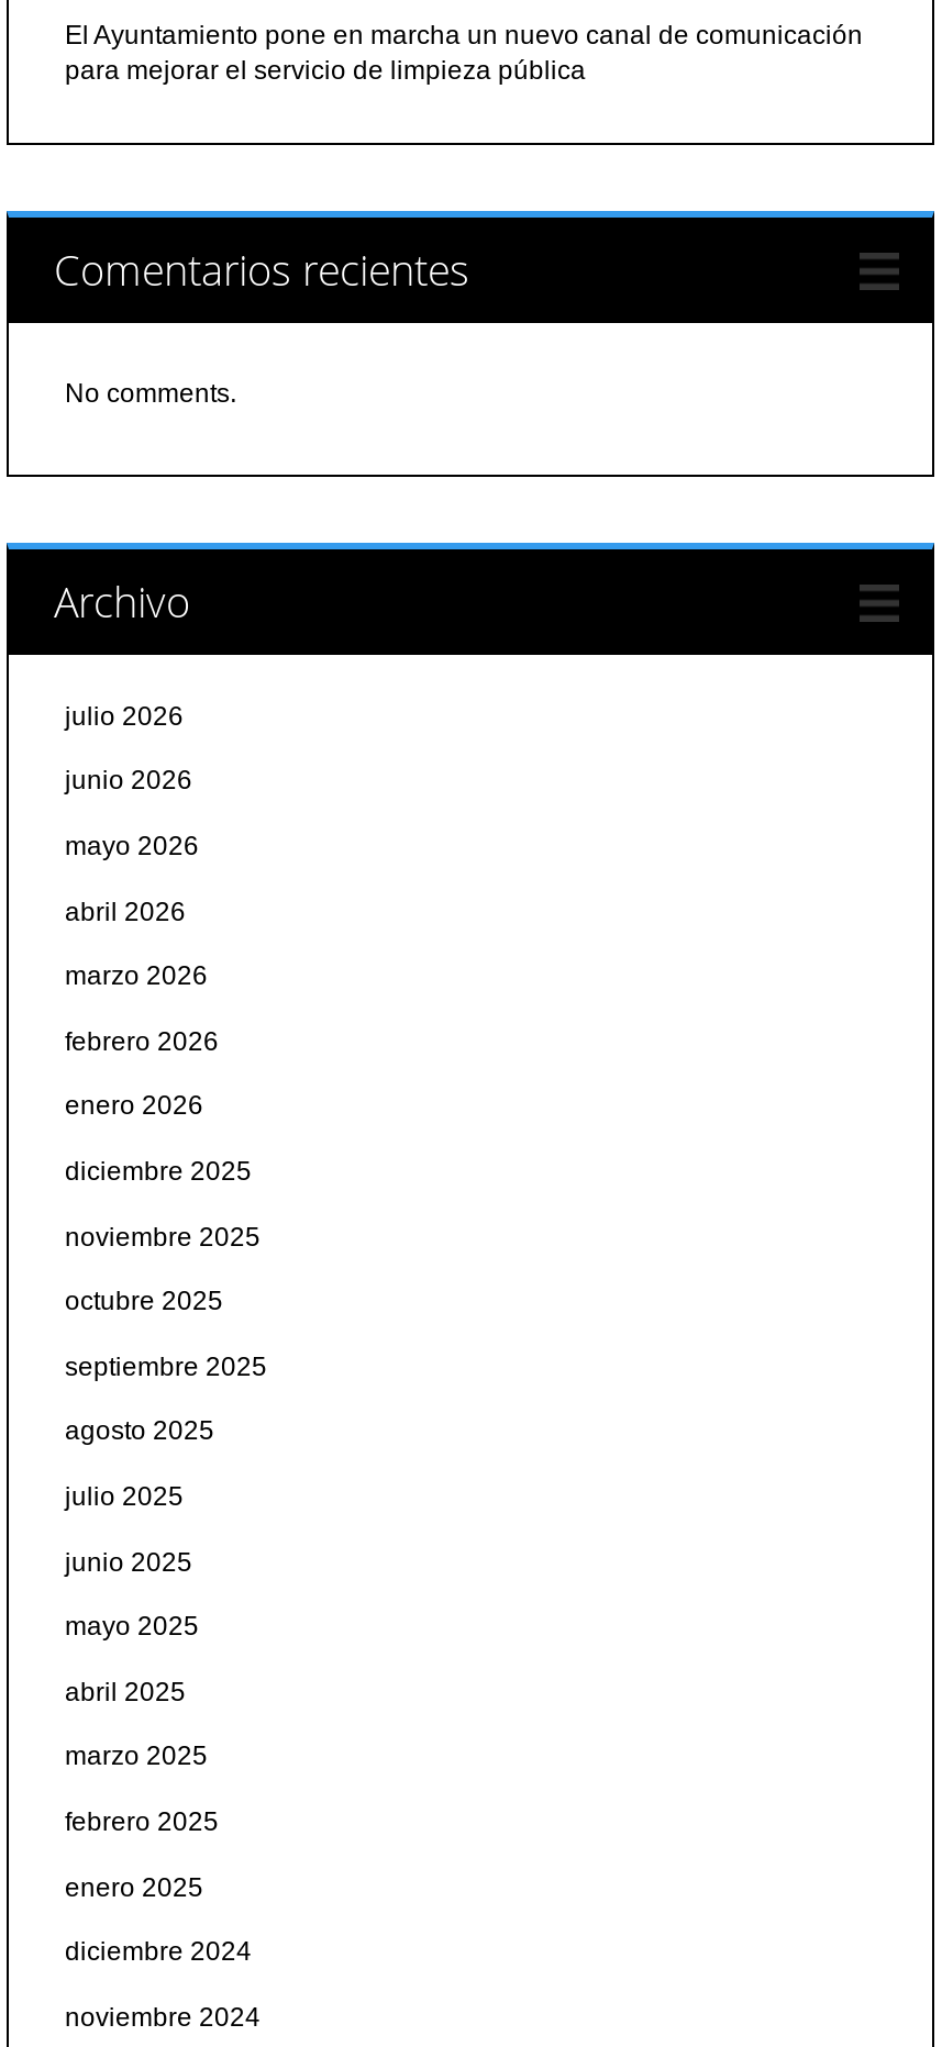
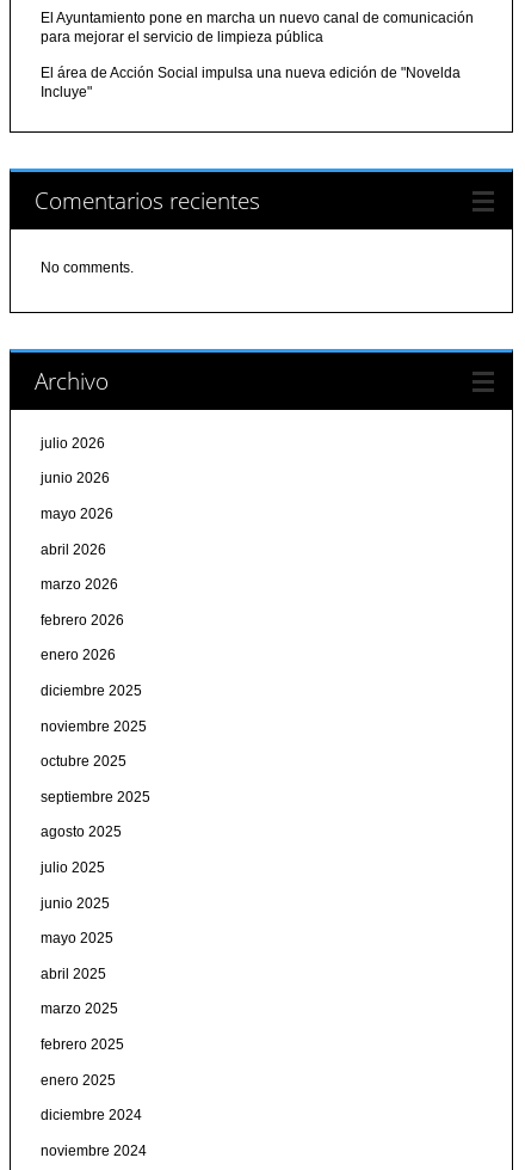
+ El área de Acción Social impulsa una nueva edición de "Novelda
+ Incluye"
